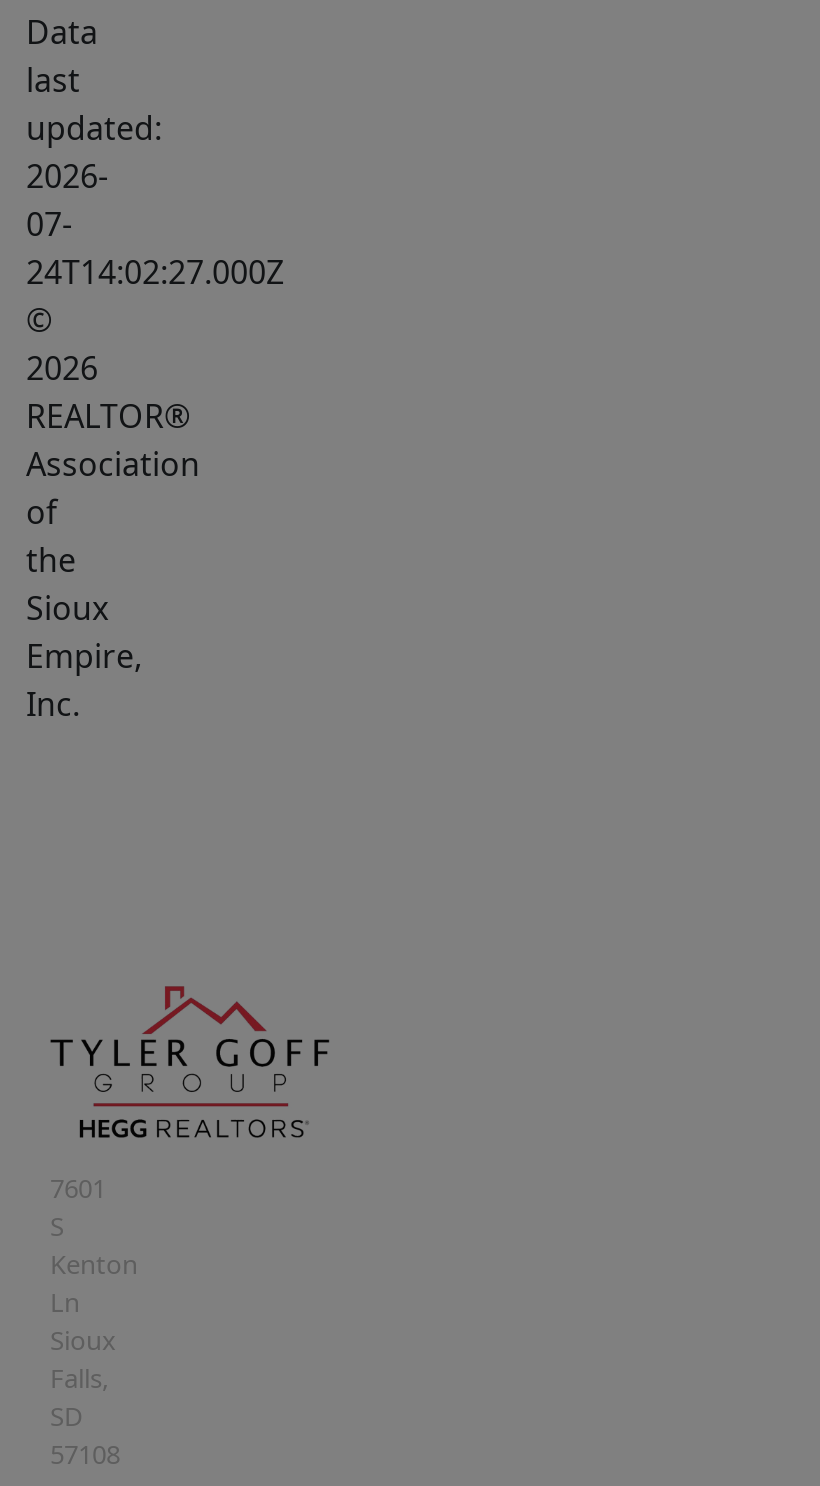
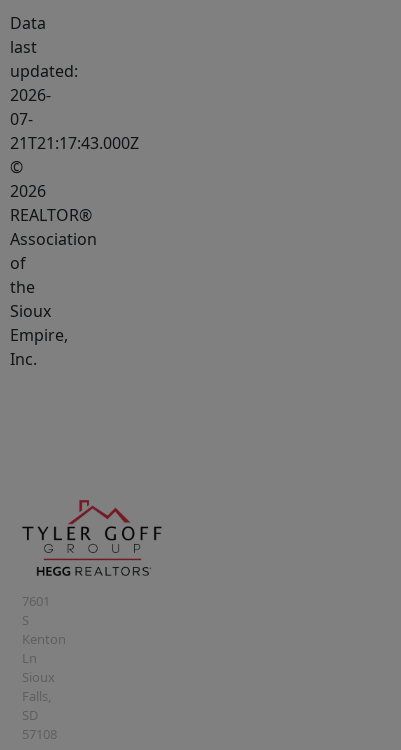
- 24T14:02:27.000Z
+ 21T21:17:43.000Z
